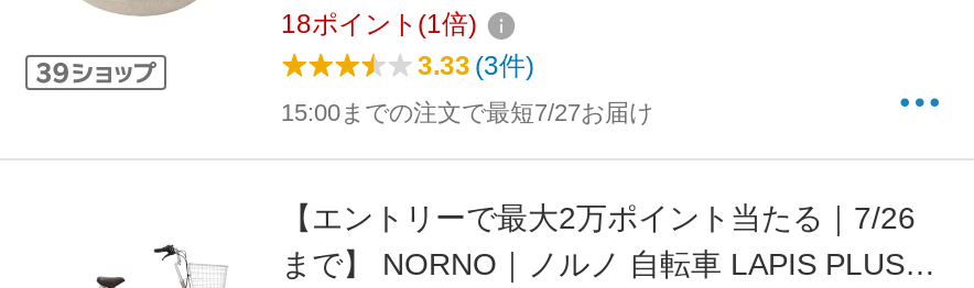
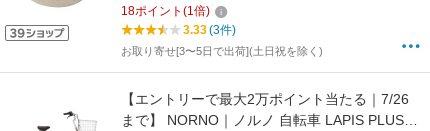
- 15:00までの注文で最短7/27お届け
+ お取り寄せ[3〜5日で出荷](土日祝を除く)
